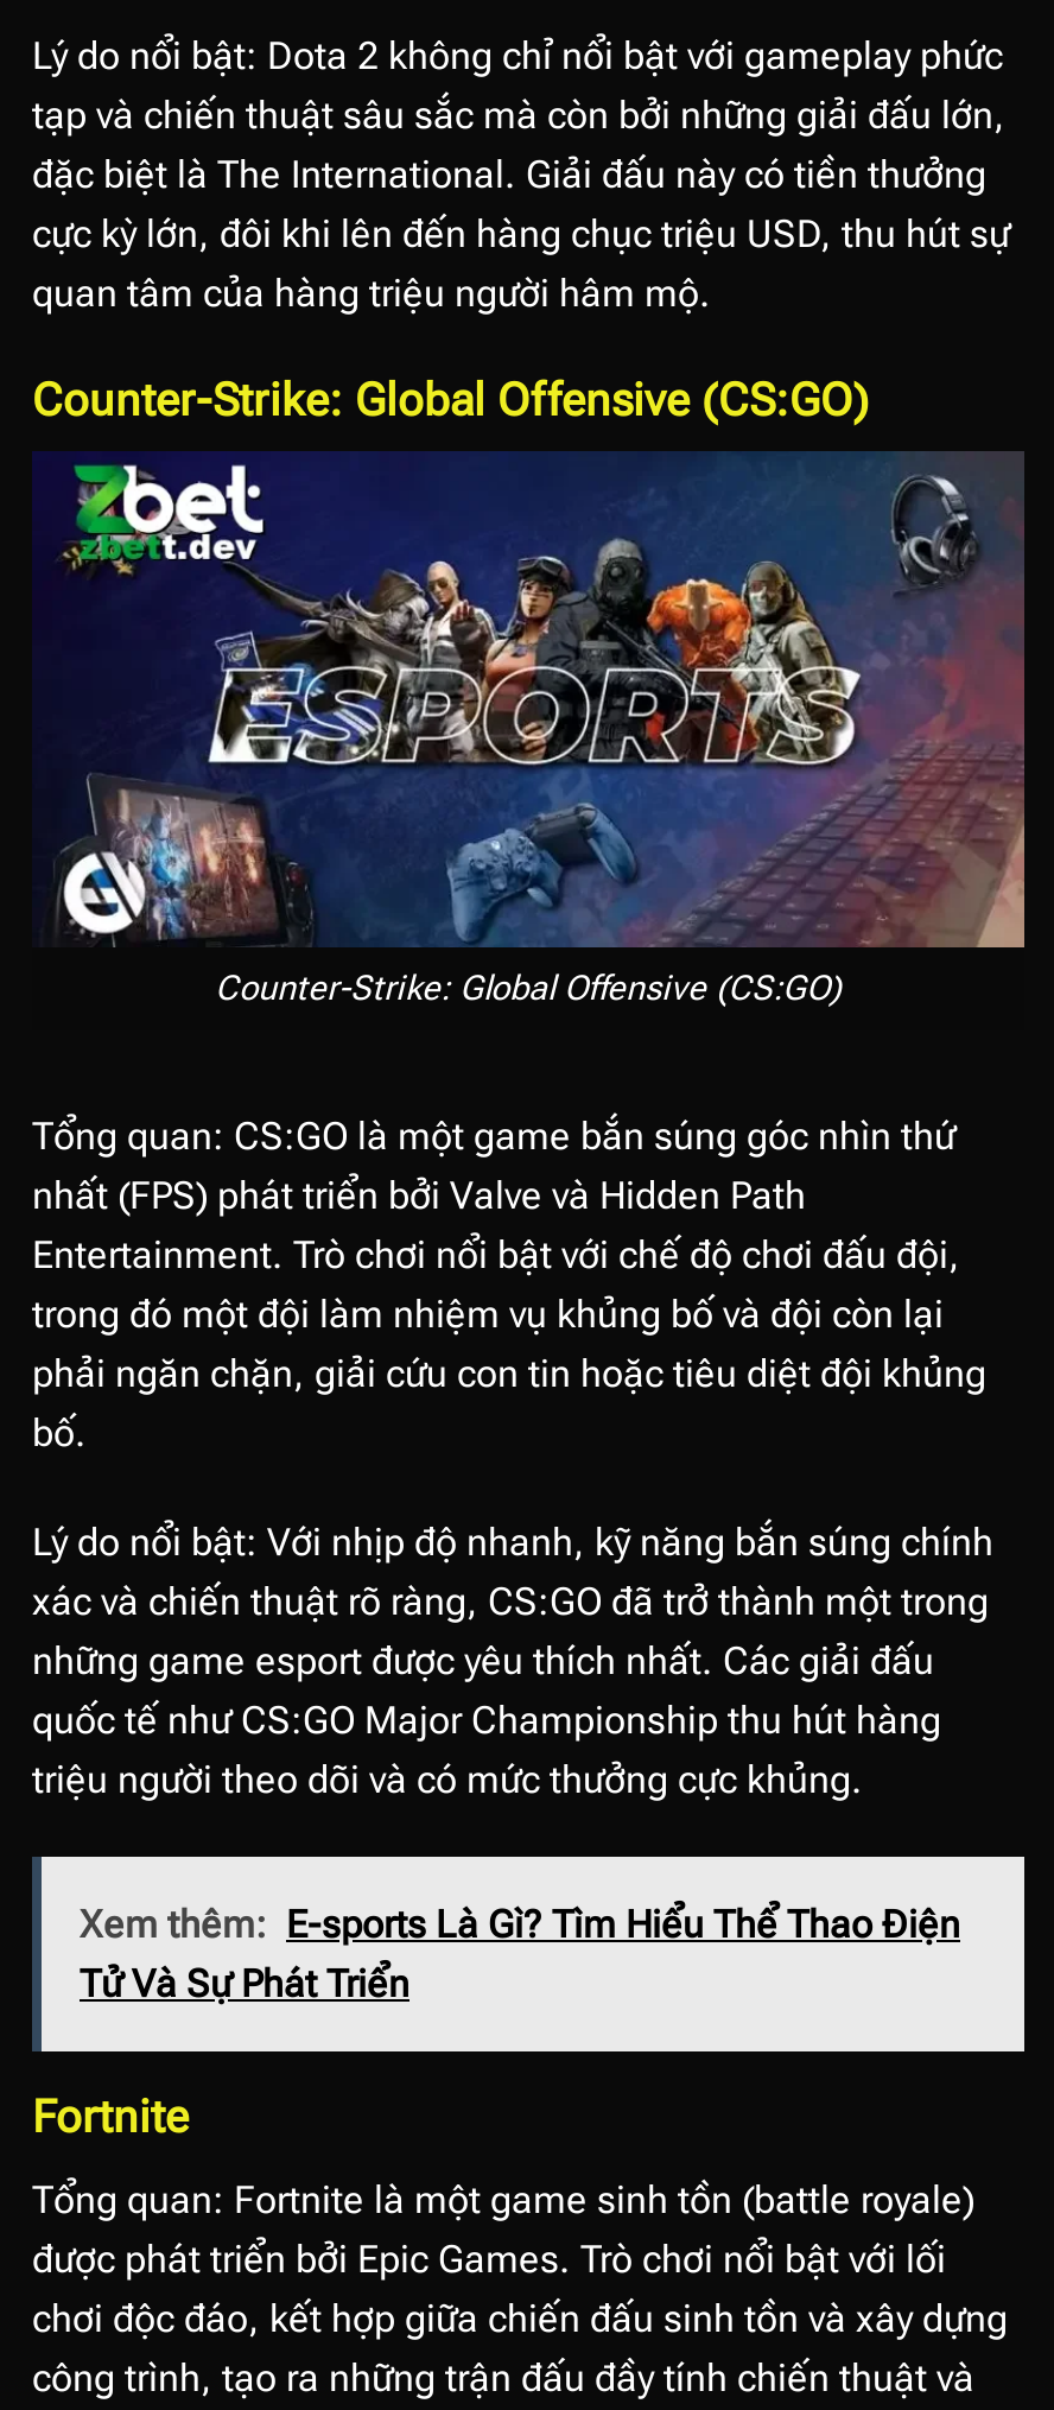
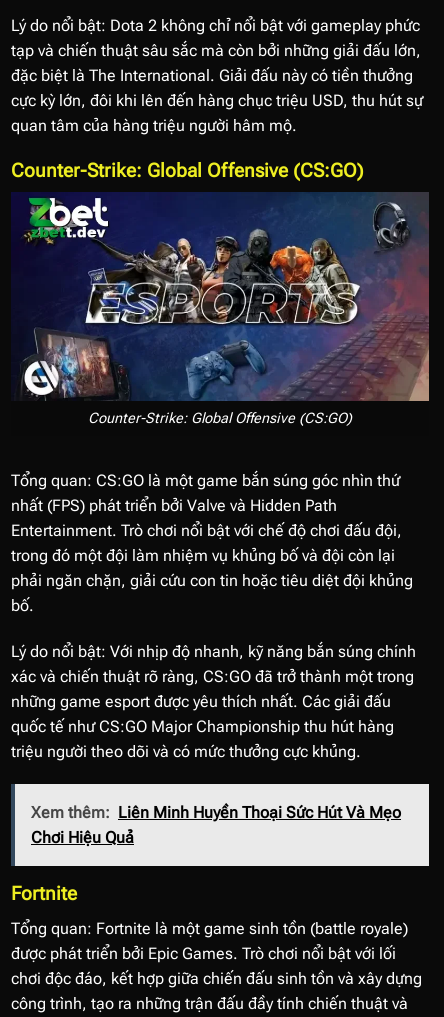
- Xem thêm: E-sports Là Gì? Tìm Hiểu Thể Thao Điện
- Tử Và Sự Phát Triển
+ Xem thêm: Liên Minh Huyền Thoại Sức Hút Và Mẹo
+ Chơi Hiệu Quả
